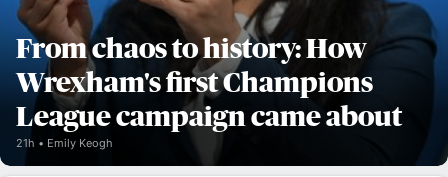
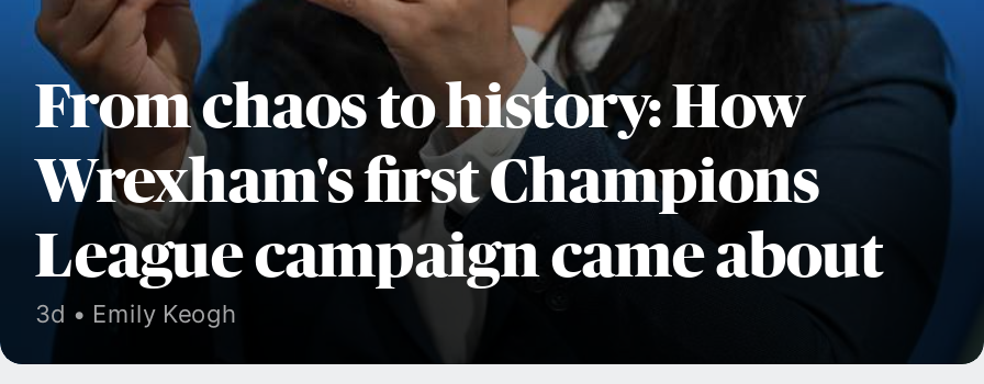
- 21h Emily Keogh
+ 3d Emily Keogh
